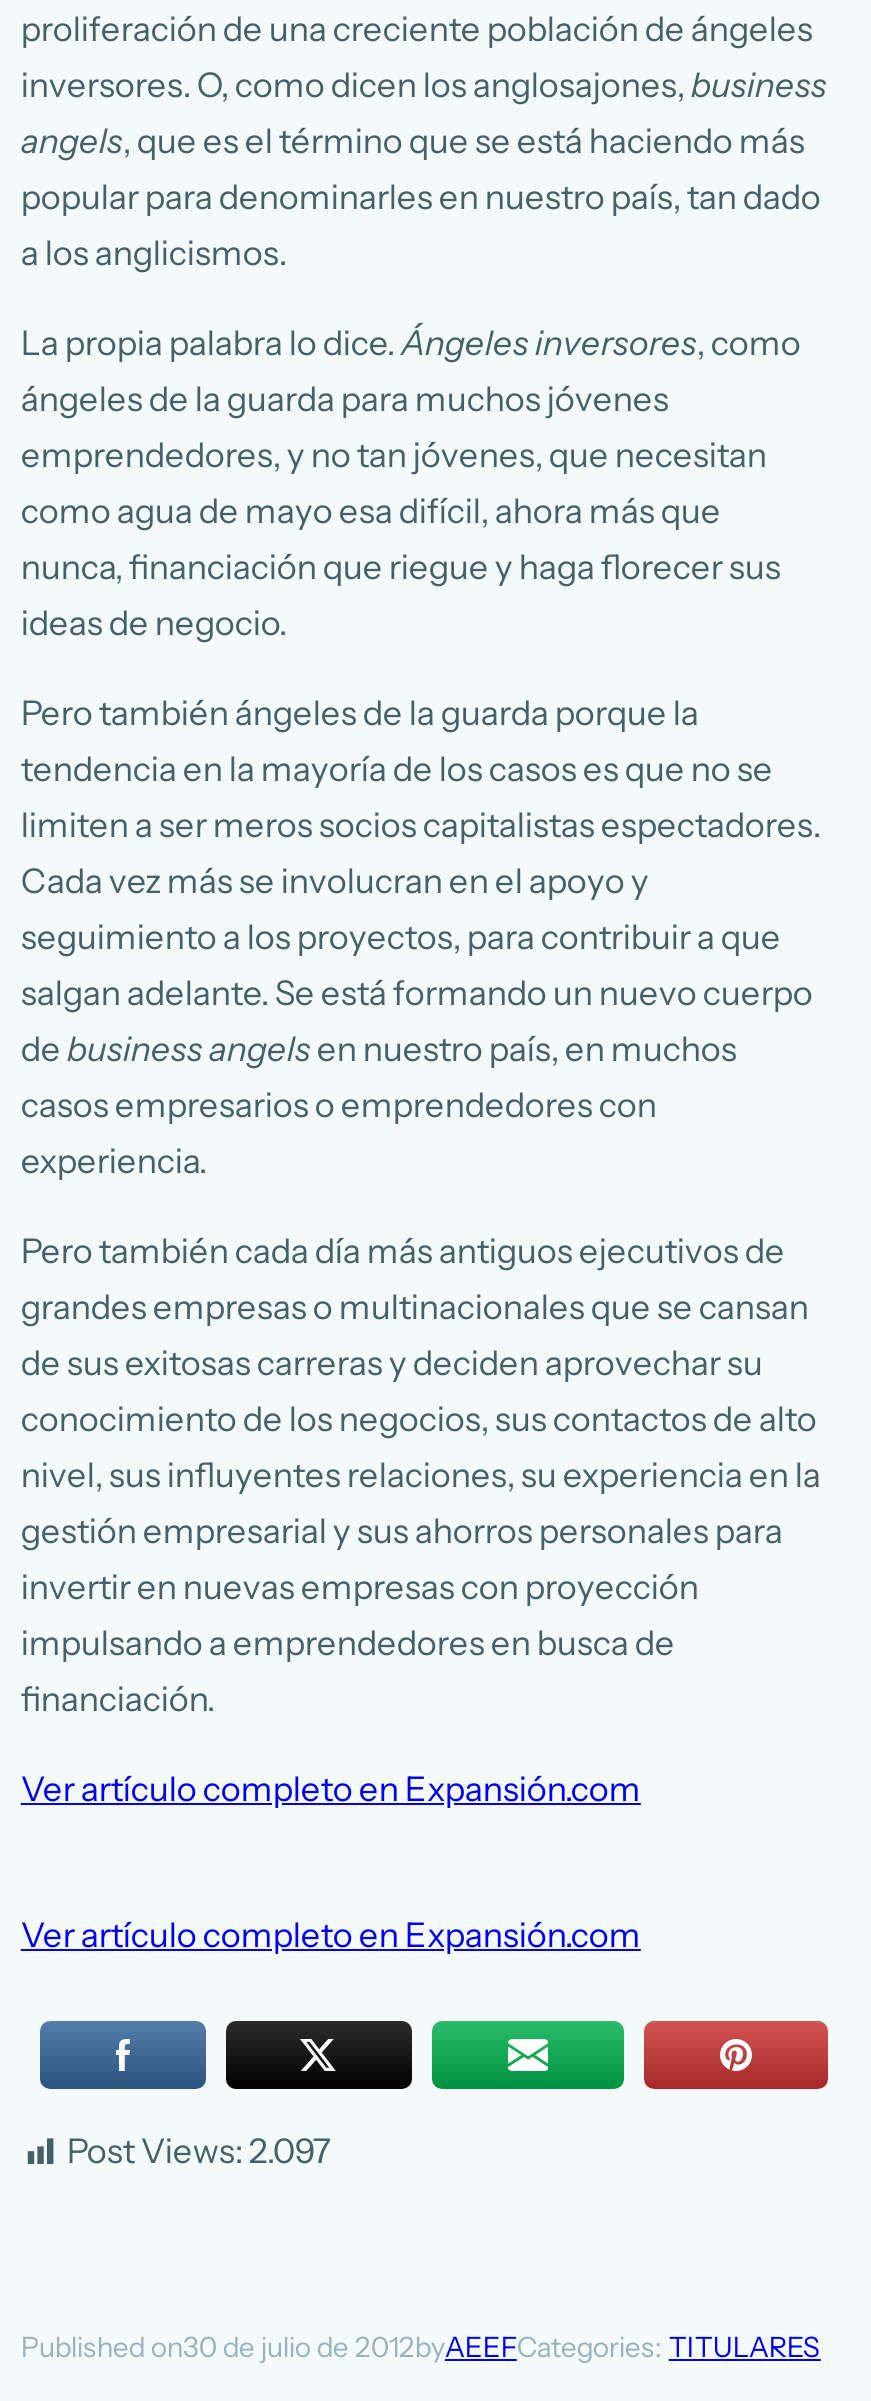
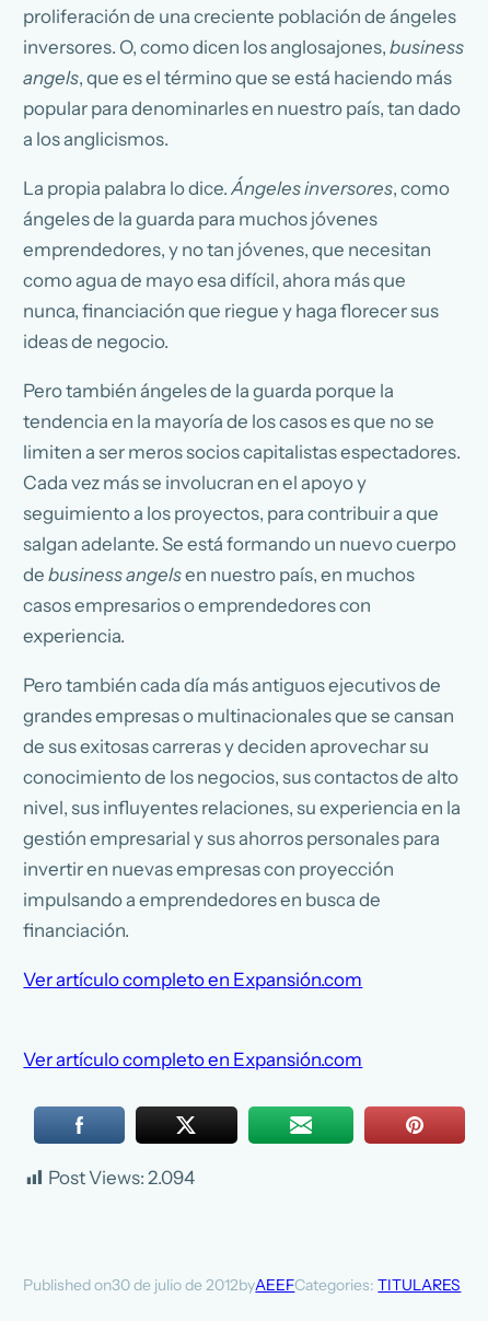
- Post Views: 2.097
+ Post Views: 2.094
